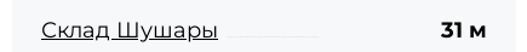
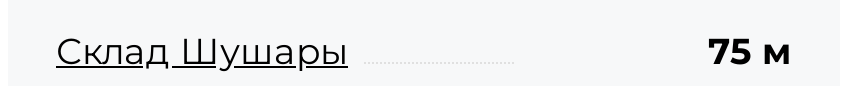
- 31 м
+ 75 м
